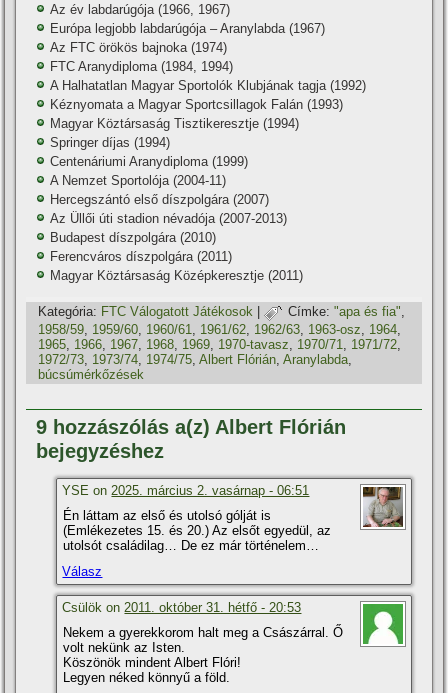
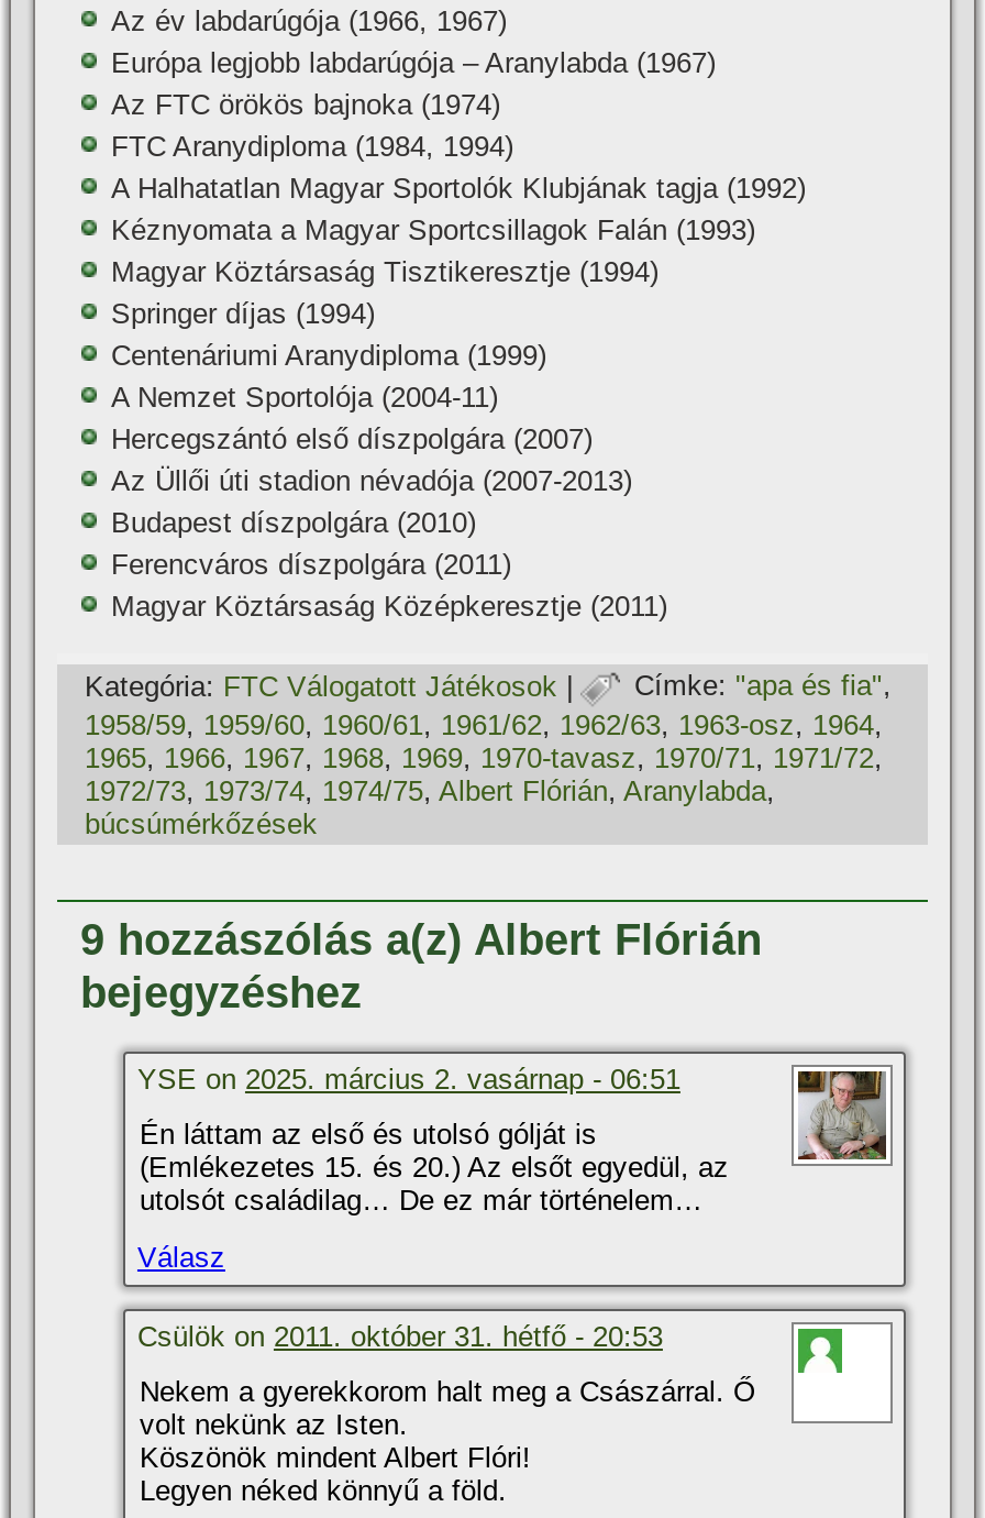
- [image]
+ [image]
